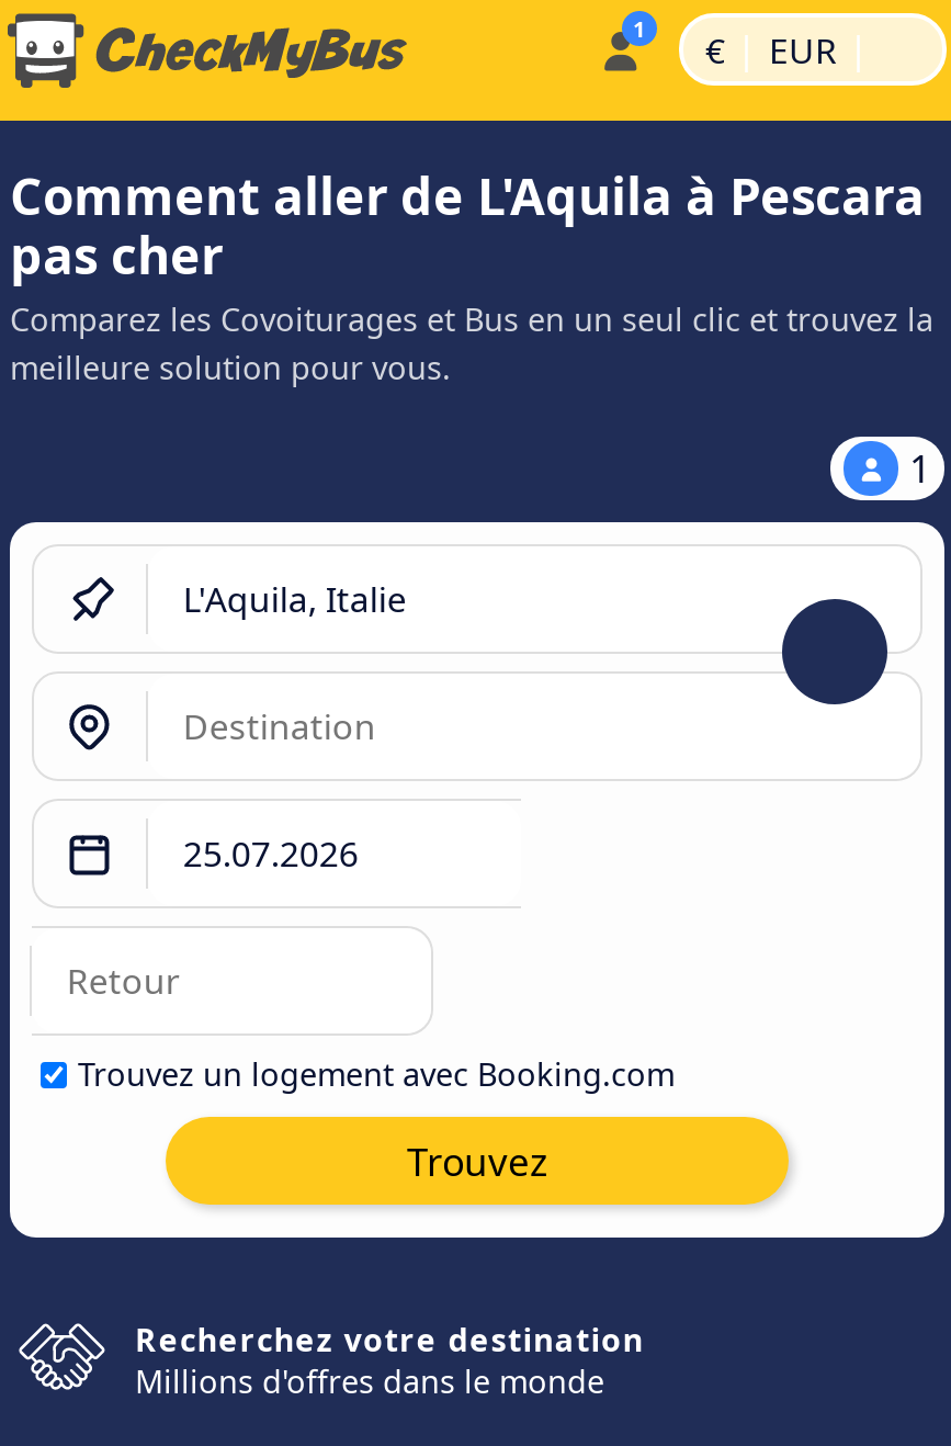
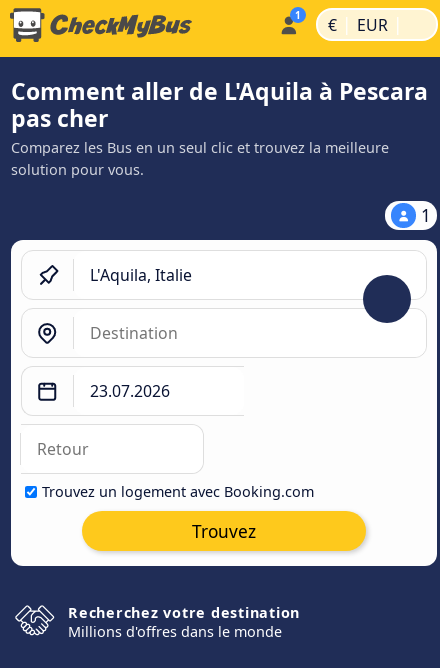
- Comparez les Covoiturages et Bus en un seul clic et trouvez la
- meilleure solution pour vous.
+ Comparez les Bus en un seul clic et trouvez la meilleure
+ solution pour vous.
